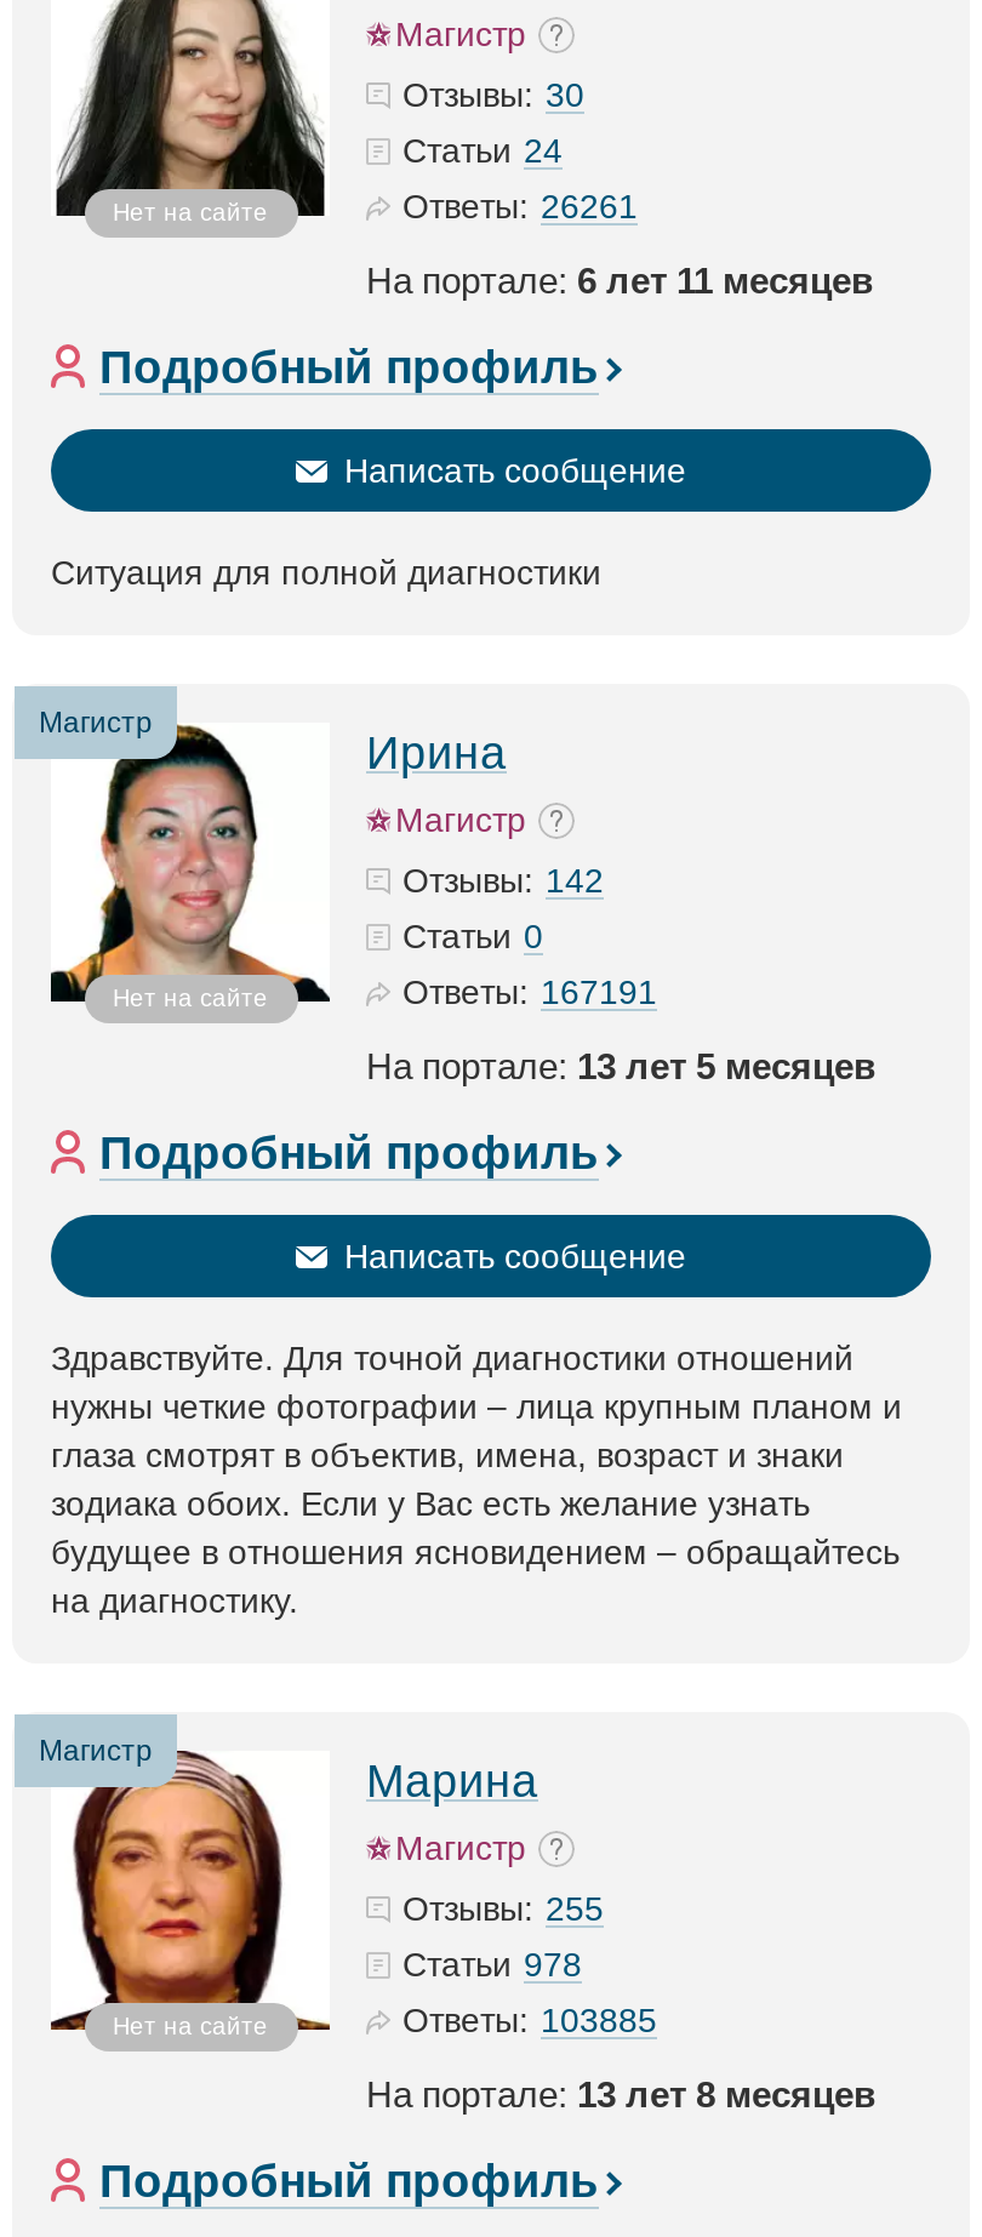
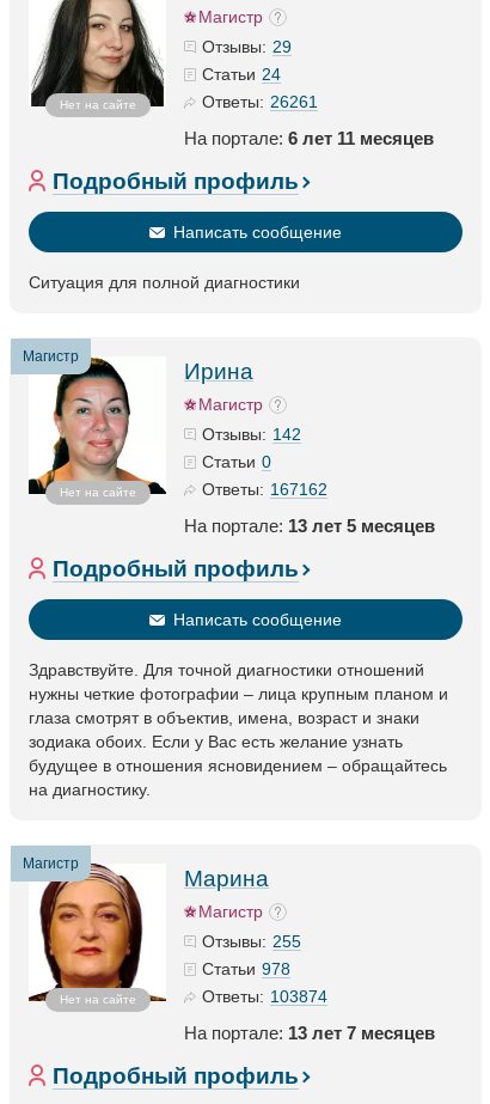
- Отзывы: 30
+ Отзывы: 29

- Ответы: 167191
+ Ответы: 167162

- Ответы: 103885
+ Ответы: 103874

- На портале: 13 лет 8 месяцев
+ На портале: 13 лет 7 месяцев
